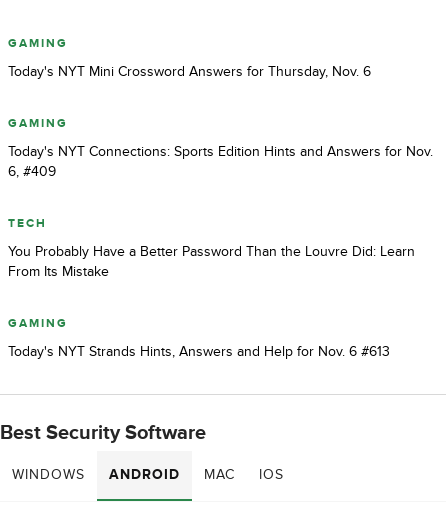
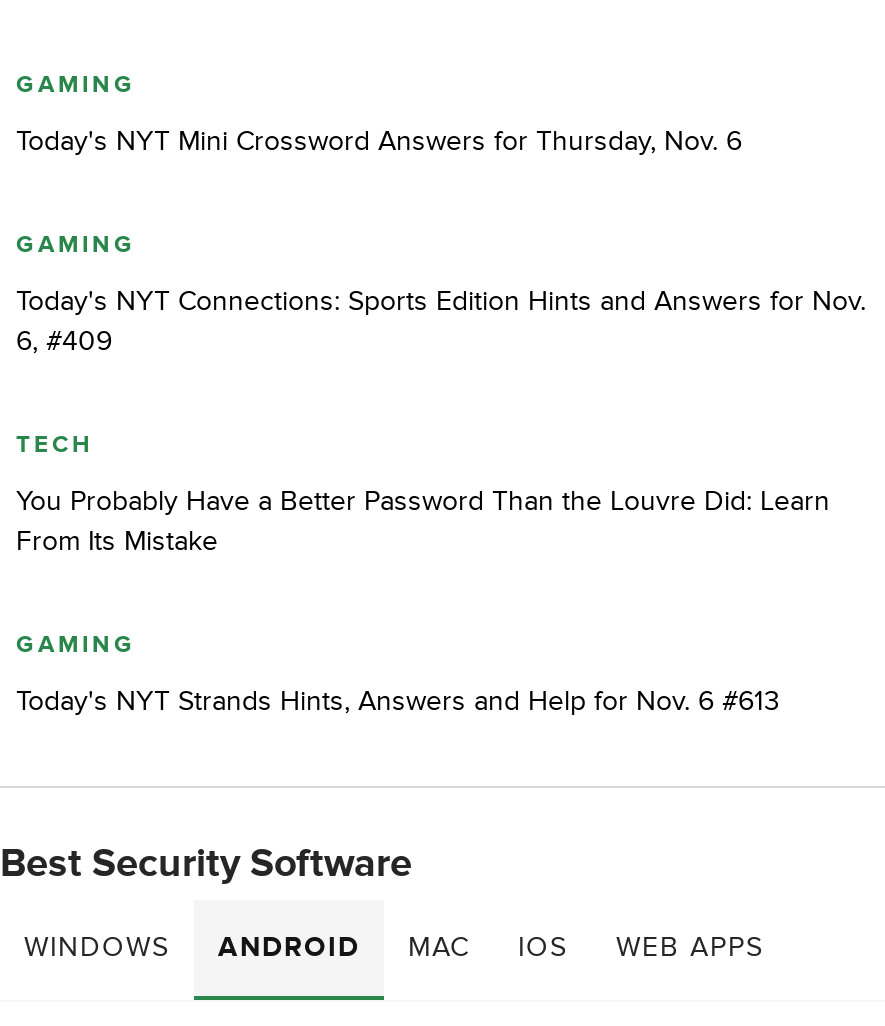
+ WEB APPS
